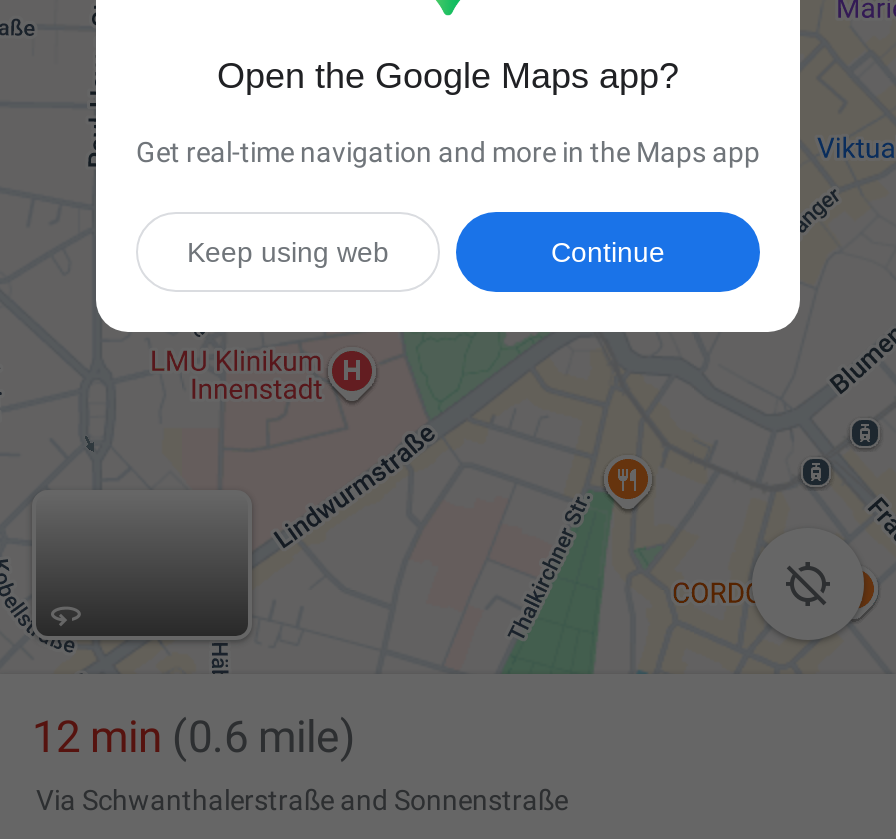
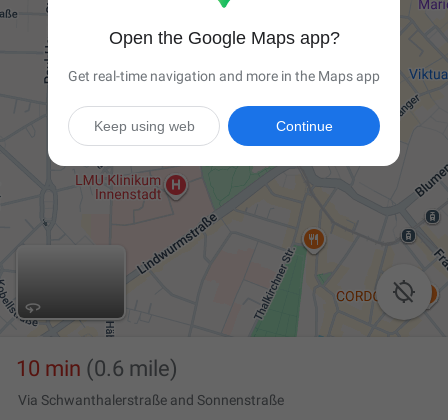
- 12 min (0.6 mile)
+ 10 min (0.6 mile)
